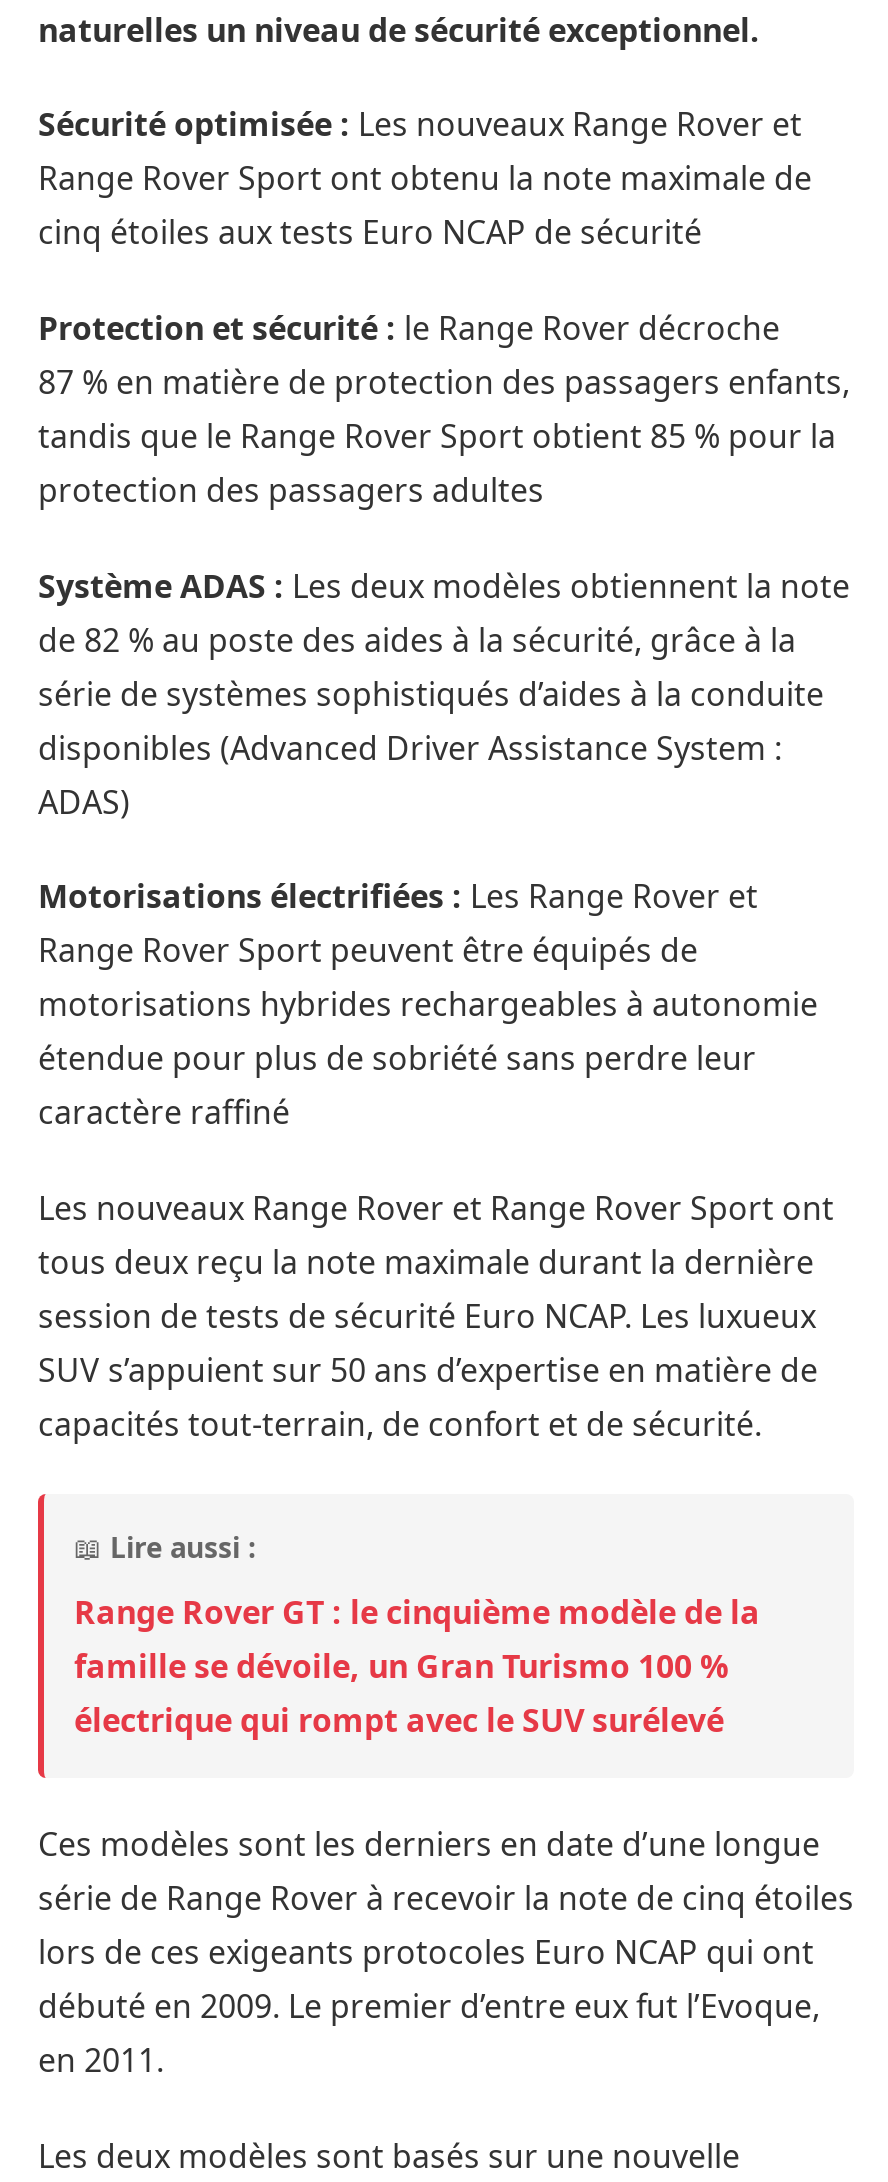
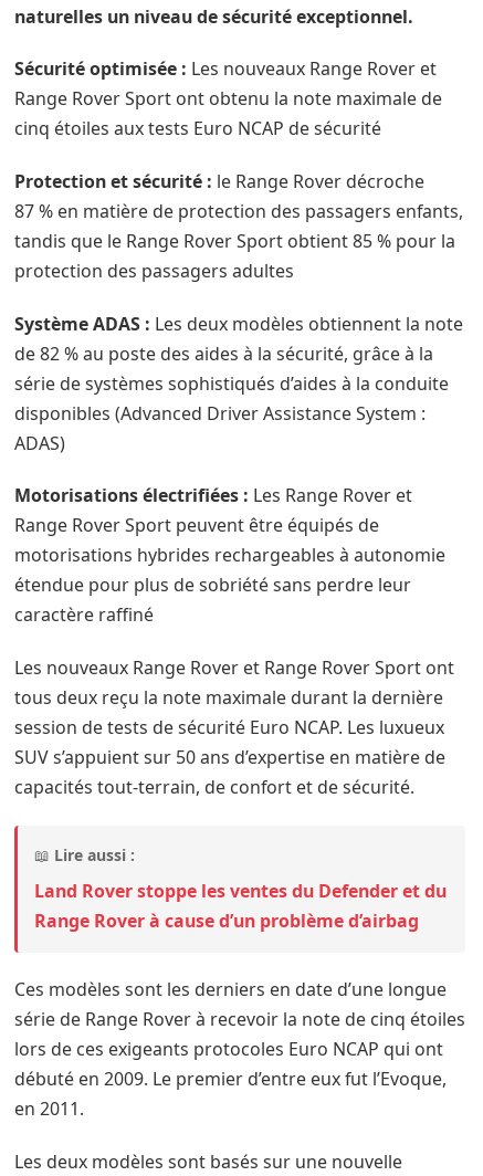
- Range Rover GT : le cinquième modèle de la
- famille se dévoile, un Gran Turismo 100 %
- électrique qui rompt avec le SUV surélevé
+ Land Rover stoppe les ventes du Defender et du
+ Range Rover à cause d’un problème d’airbag
